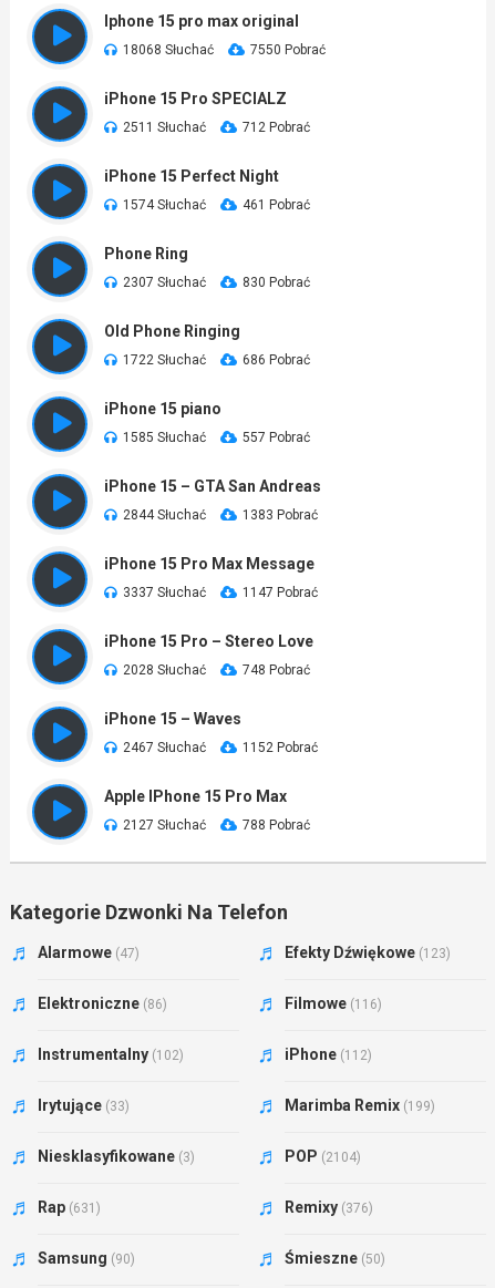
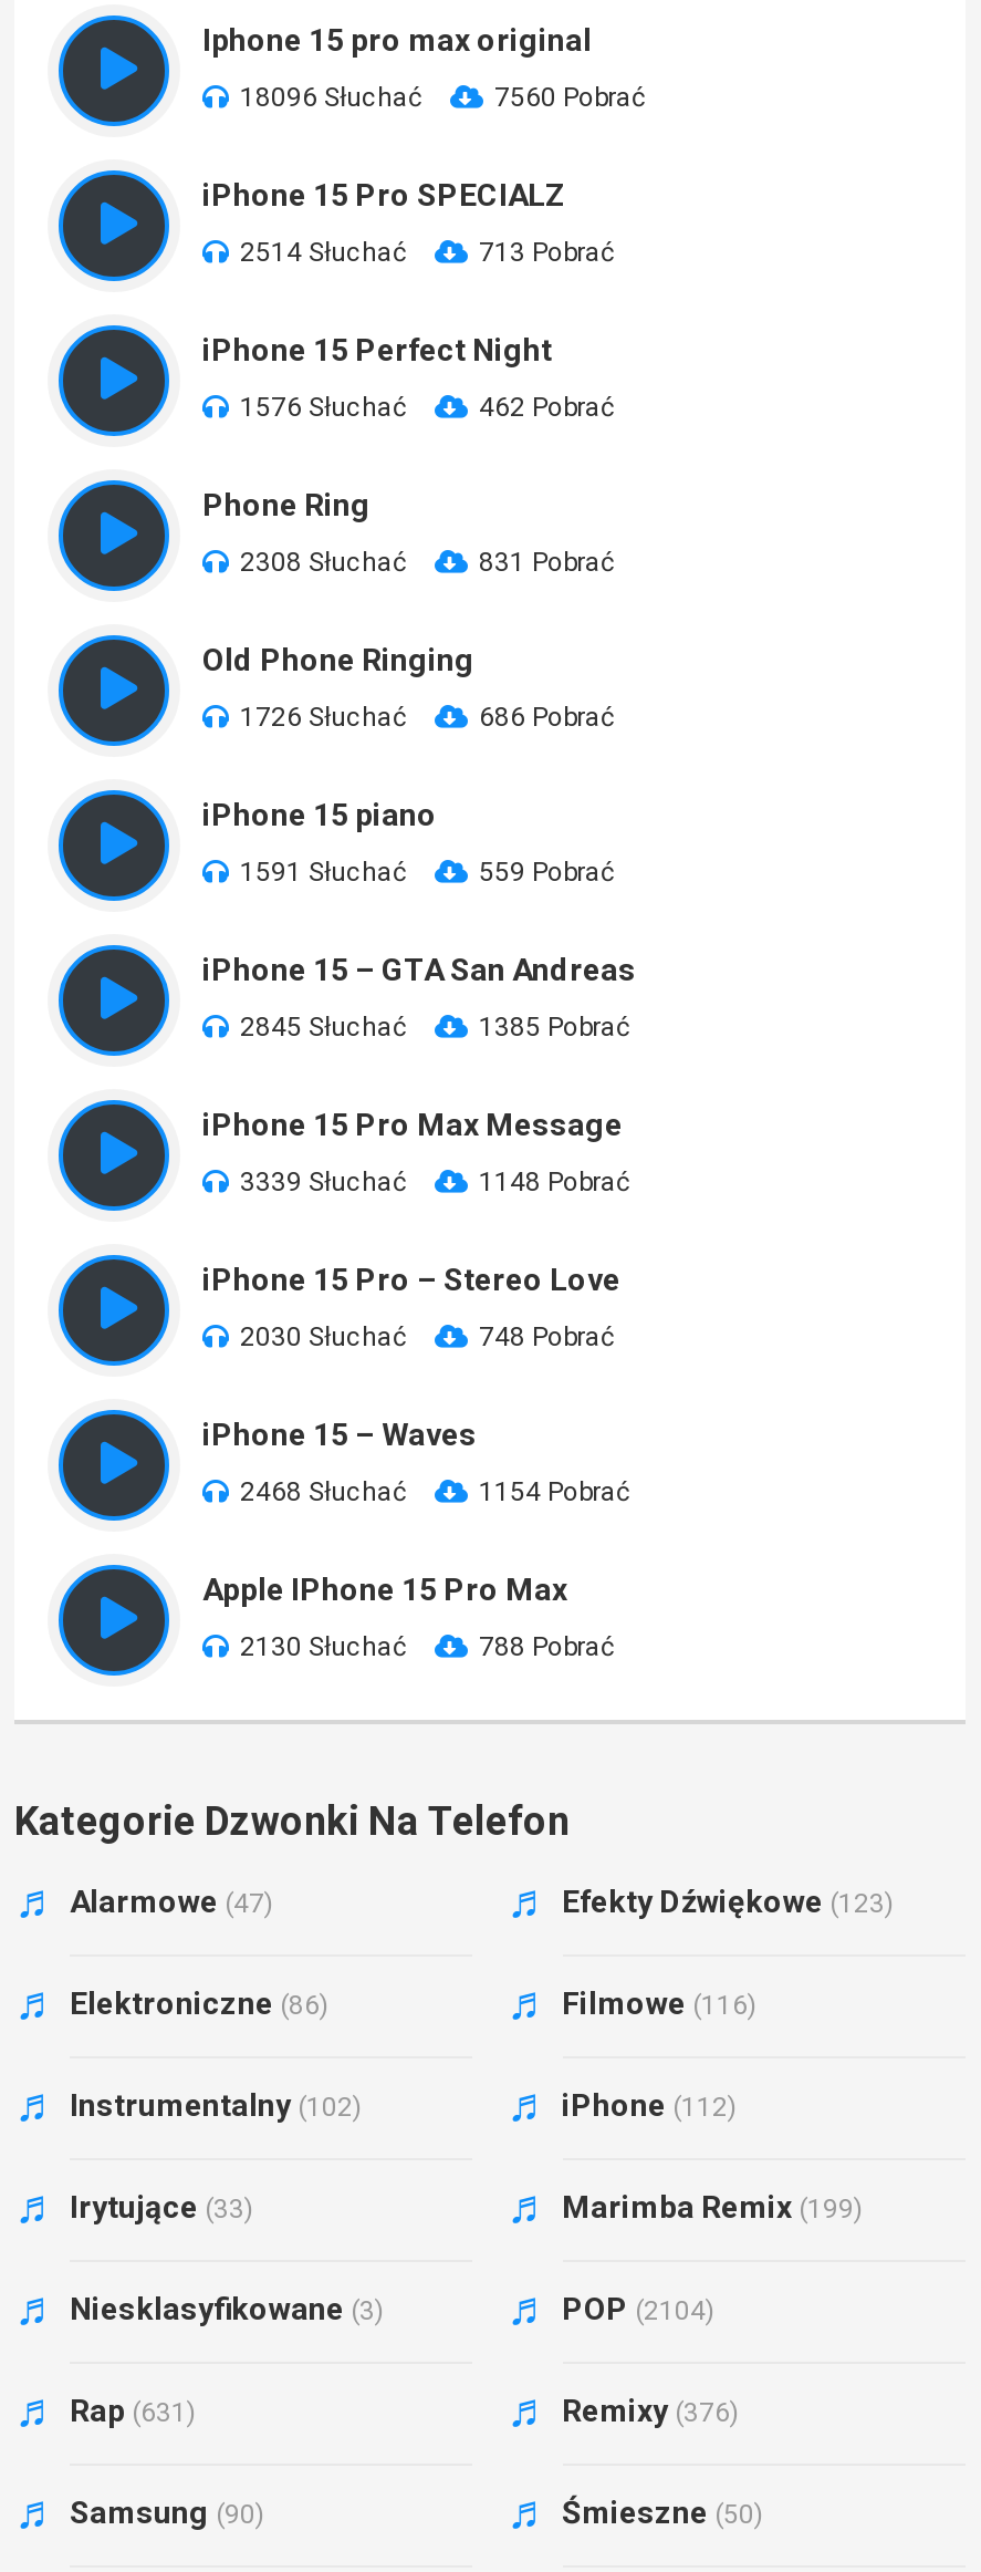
- 18068 Słuchać
+ 18096 Słuchać

- 7550 Pobrać
+ 7560 Pobrać

- 2511 Słuchać
+ 2514 Słuchać

- 712 Pobrać
+ 713 Pobrać

- 1574 Słuchać
+ 1576 Słuchać

- 461 Pobrać
+ 462 Pobrać

- 2307 Słuchać
+ 2308 Słuchać

- 830 Pobrać
+ 831 Pobrać

- 1722 Słuchać
+ 1726 Słuchać

- 1585 Słuchać
+ 1591 Słuchać

- 557 Pobrać
+ 559 Pobrać

- 2844 Słuchać
+ 2845 Słuchać

- 1383 Pobrać
+ 1385 Pobrać

- 3337 Słuchać
+ 3339 Słuchać

- 1147 Pobrać
+ 1148 Pobrać

- 2028 Słuchać
+ 2030 Słuchać

- 2467 Słuchać
+ 2468 Słuchać

- 1152 Pobrać
+ 1154 Pobrać

- 2127 Słuchać
+ 2130 Słuchać
